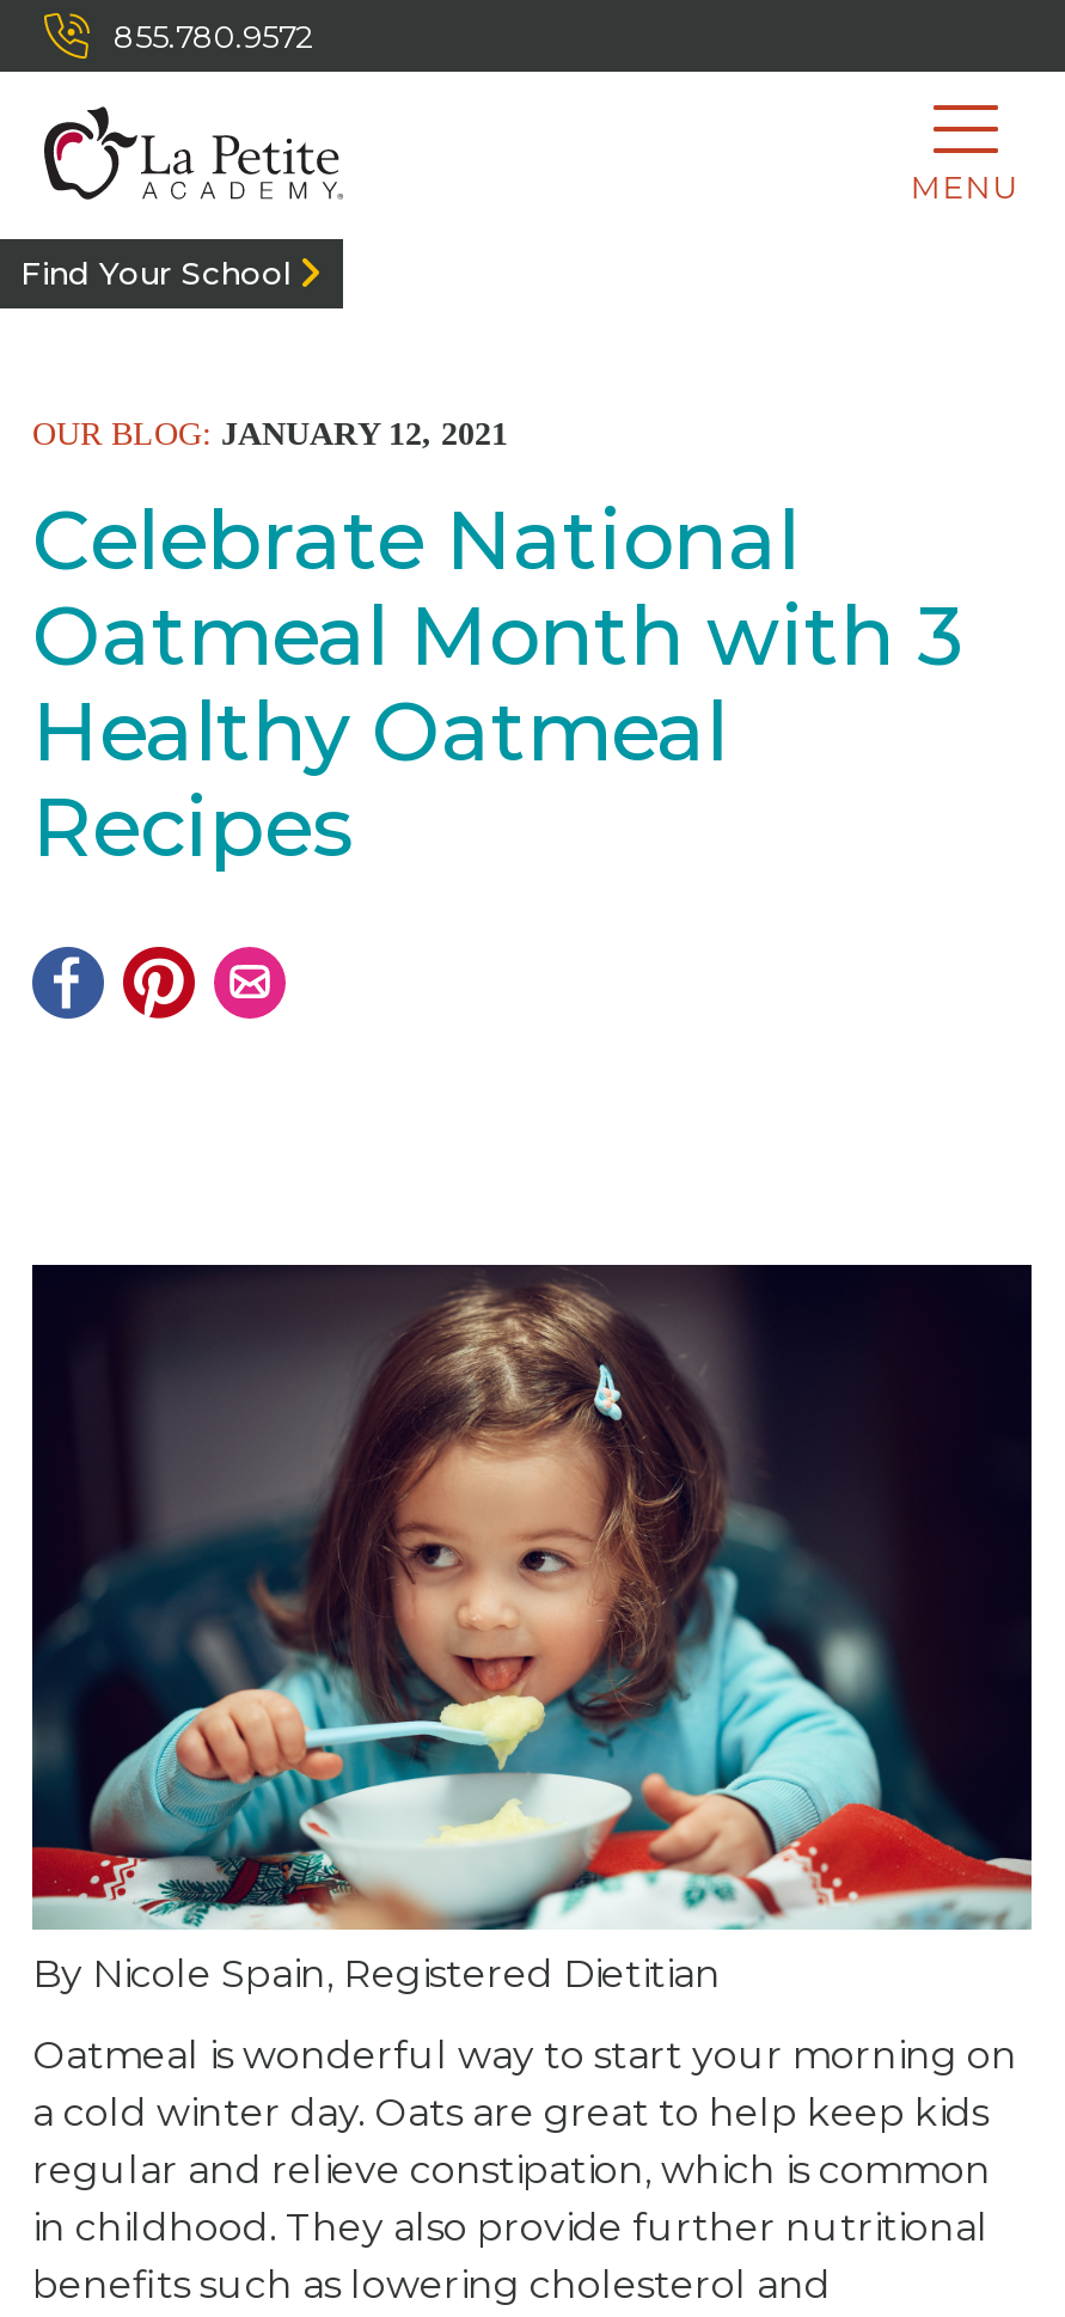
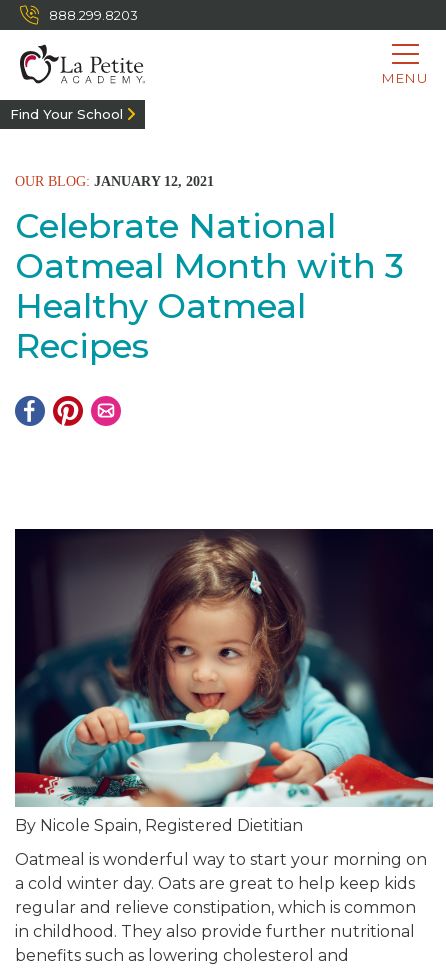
- 855.780.9572
+ 888.299.8203
